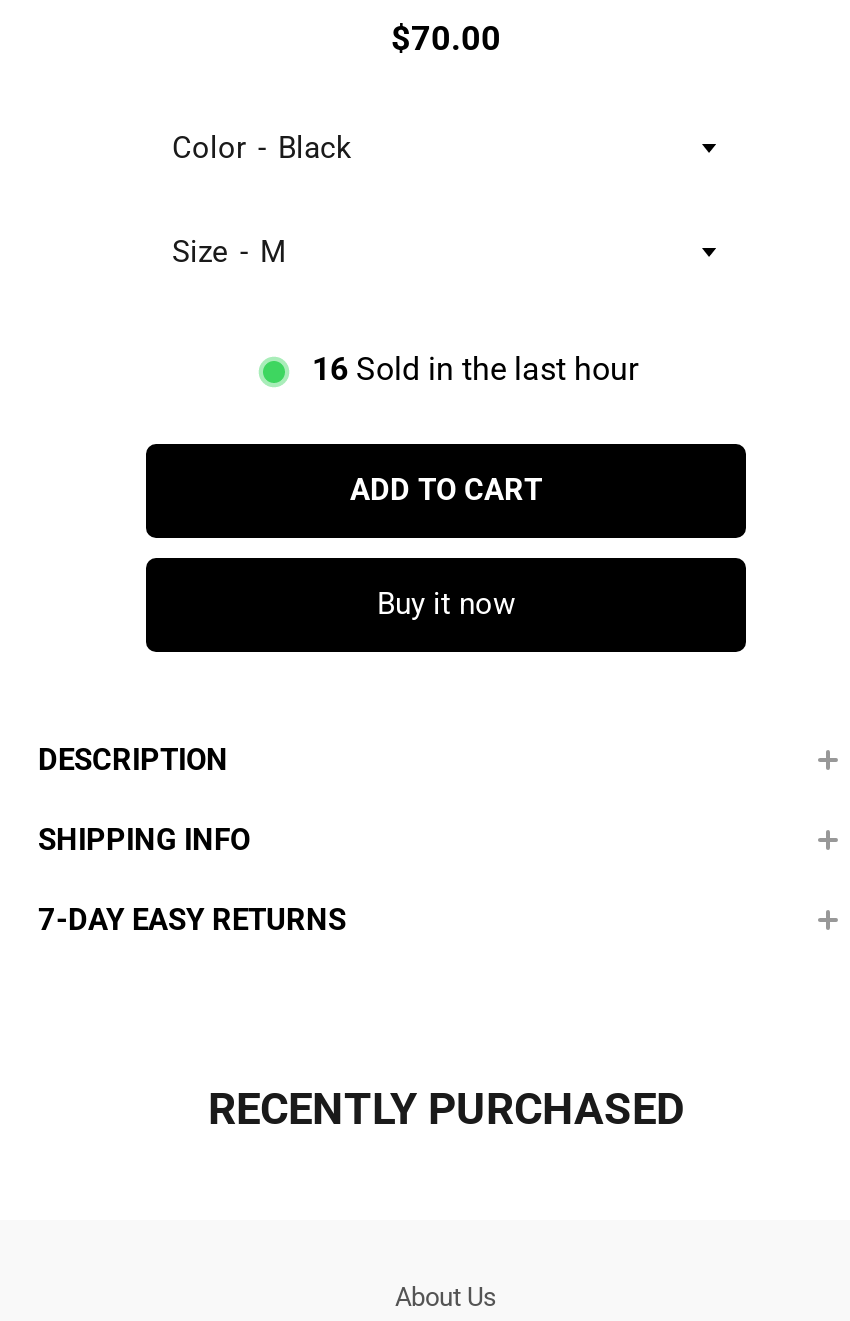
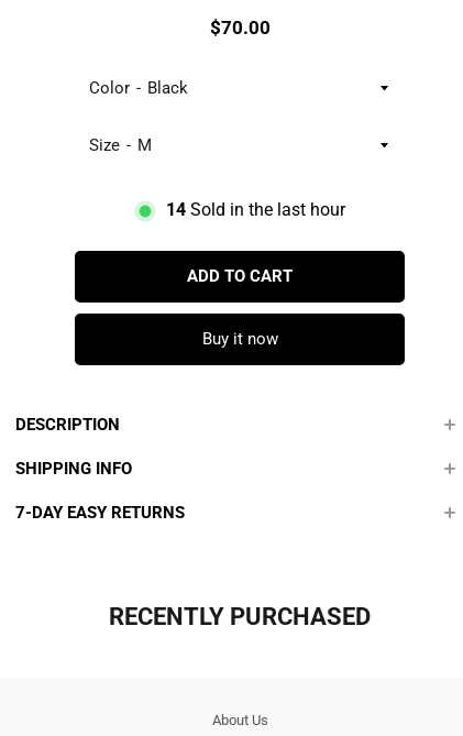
- 16 Sold in the last hour
+ 14 Sold in the last hour
